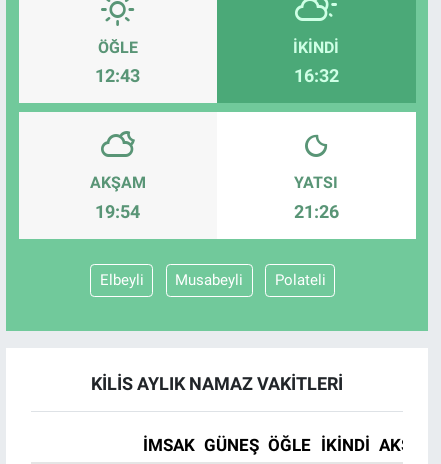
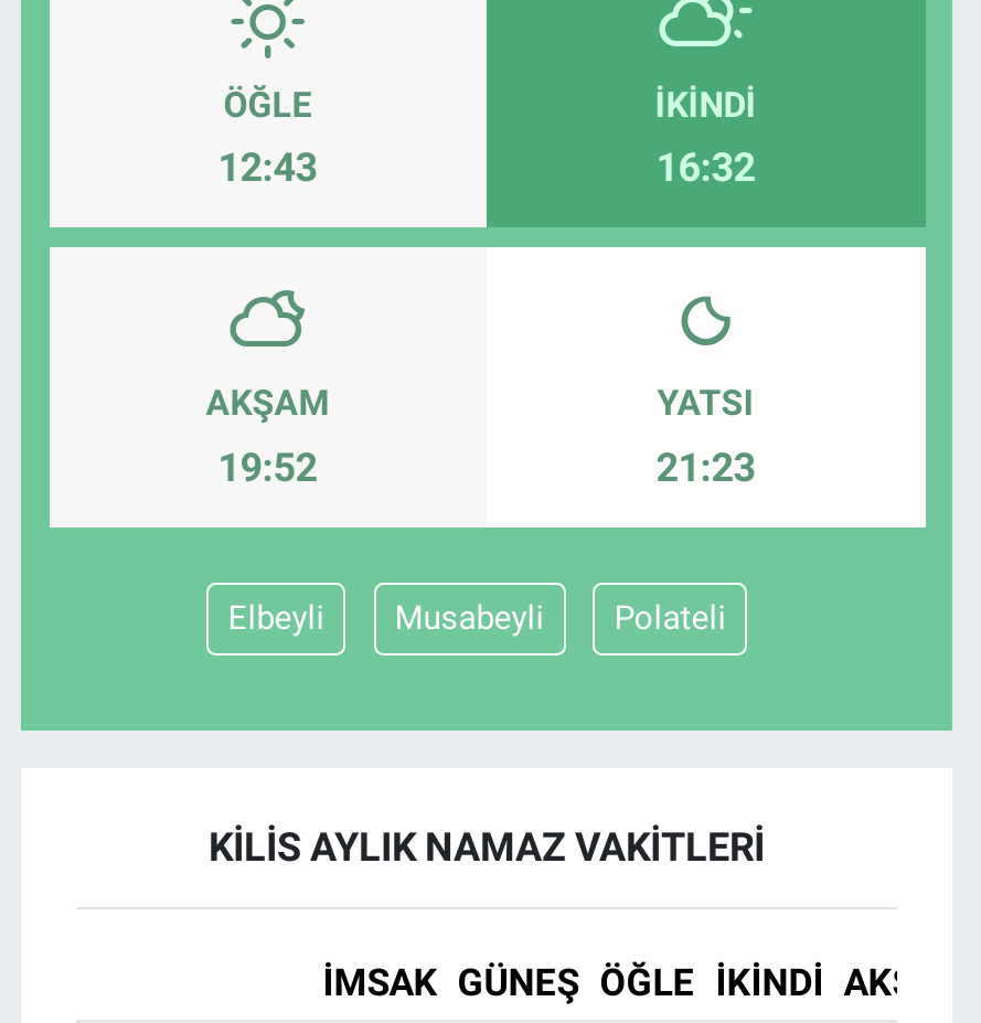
- 19:54
+ 19:52

- 21:26
+ 21:23
